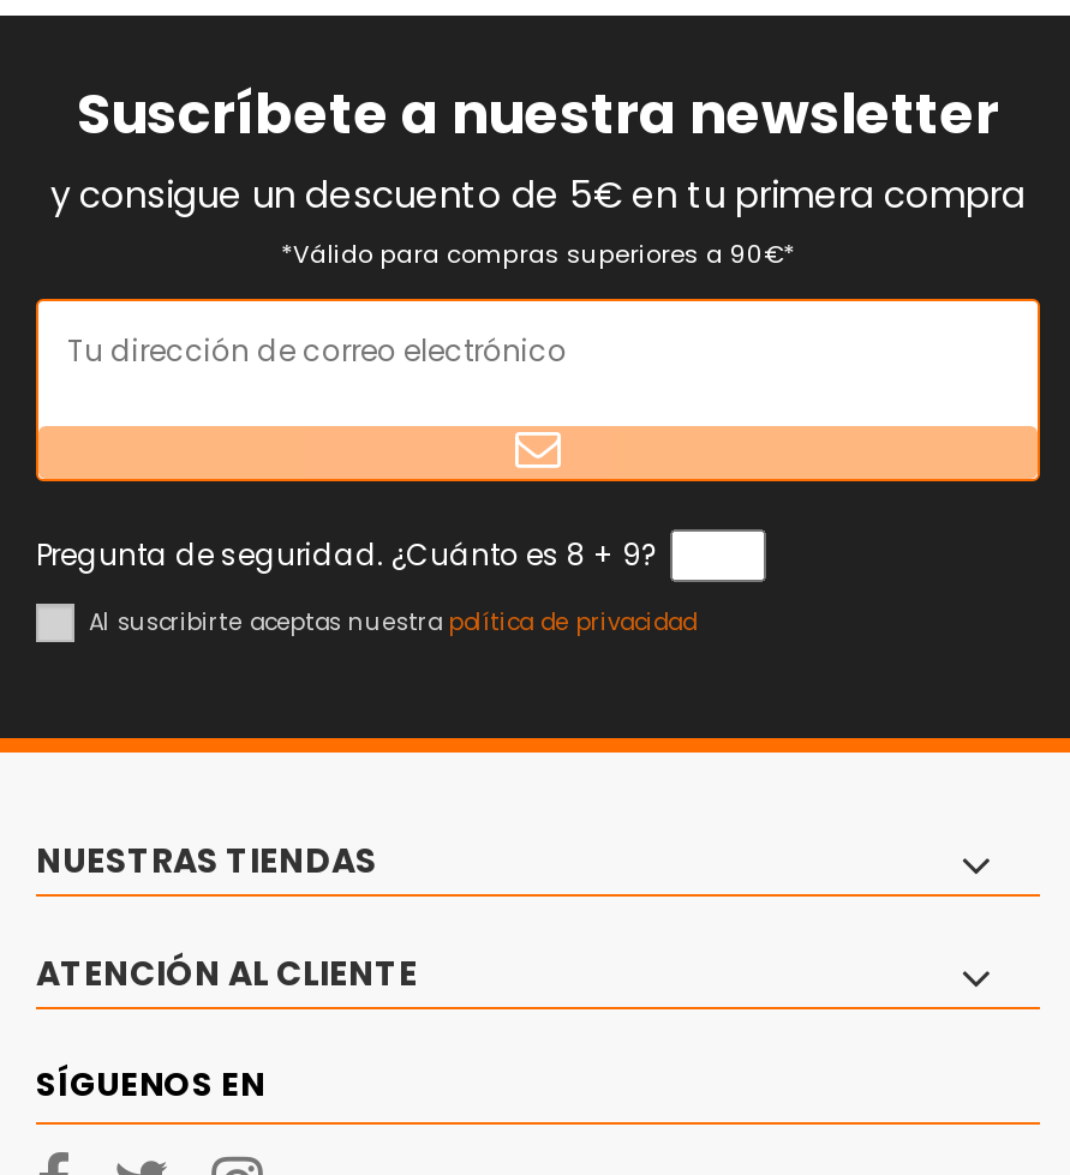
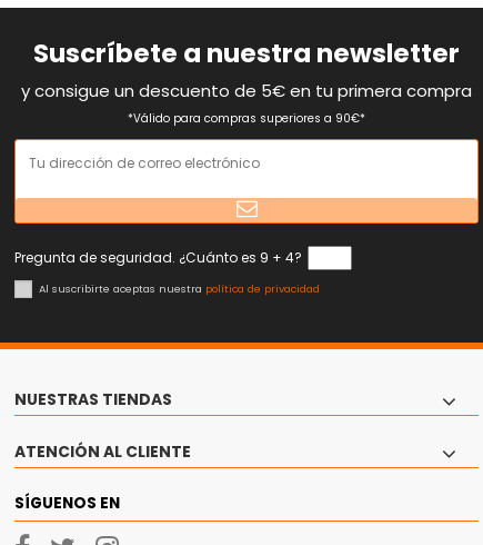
- Pregunta de seguridad. ¿Cuánto es 8 + 9?
+ Pregunta de seguridad. ¿Cuánto es 9 + 4?
